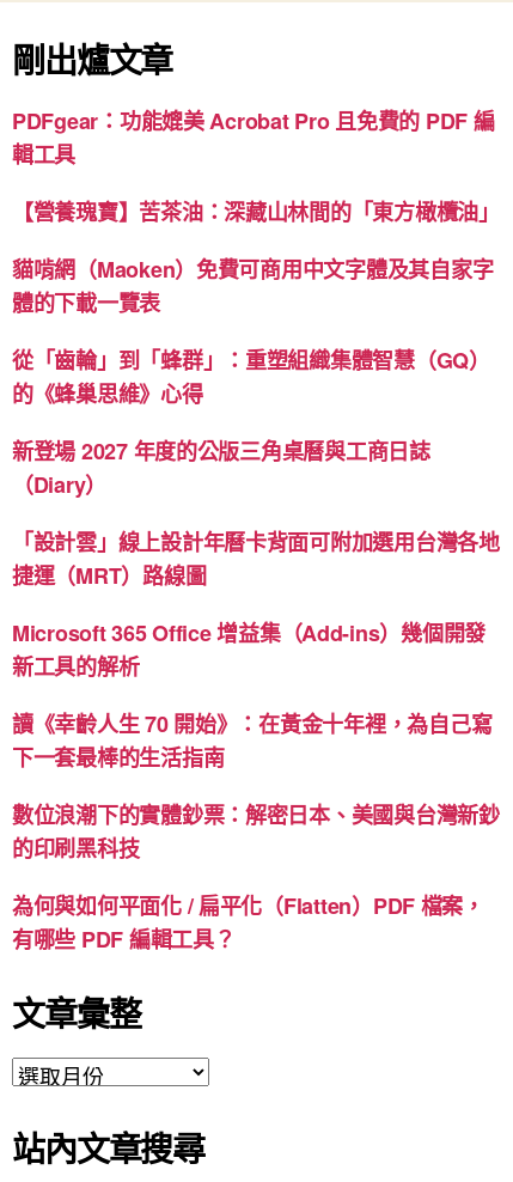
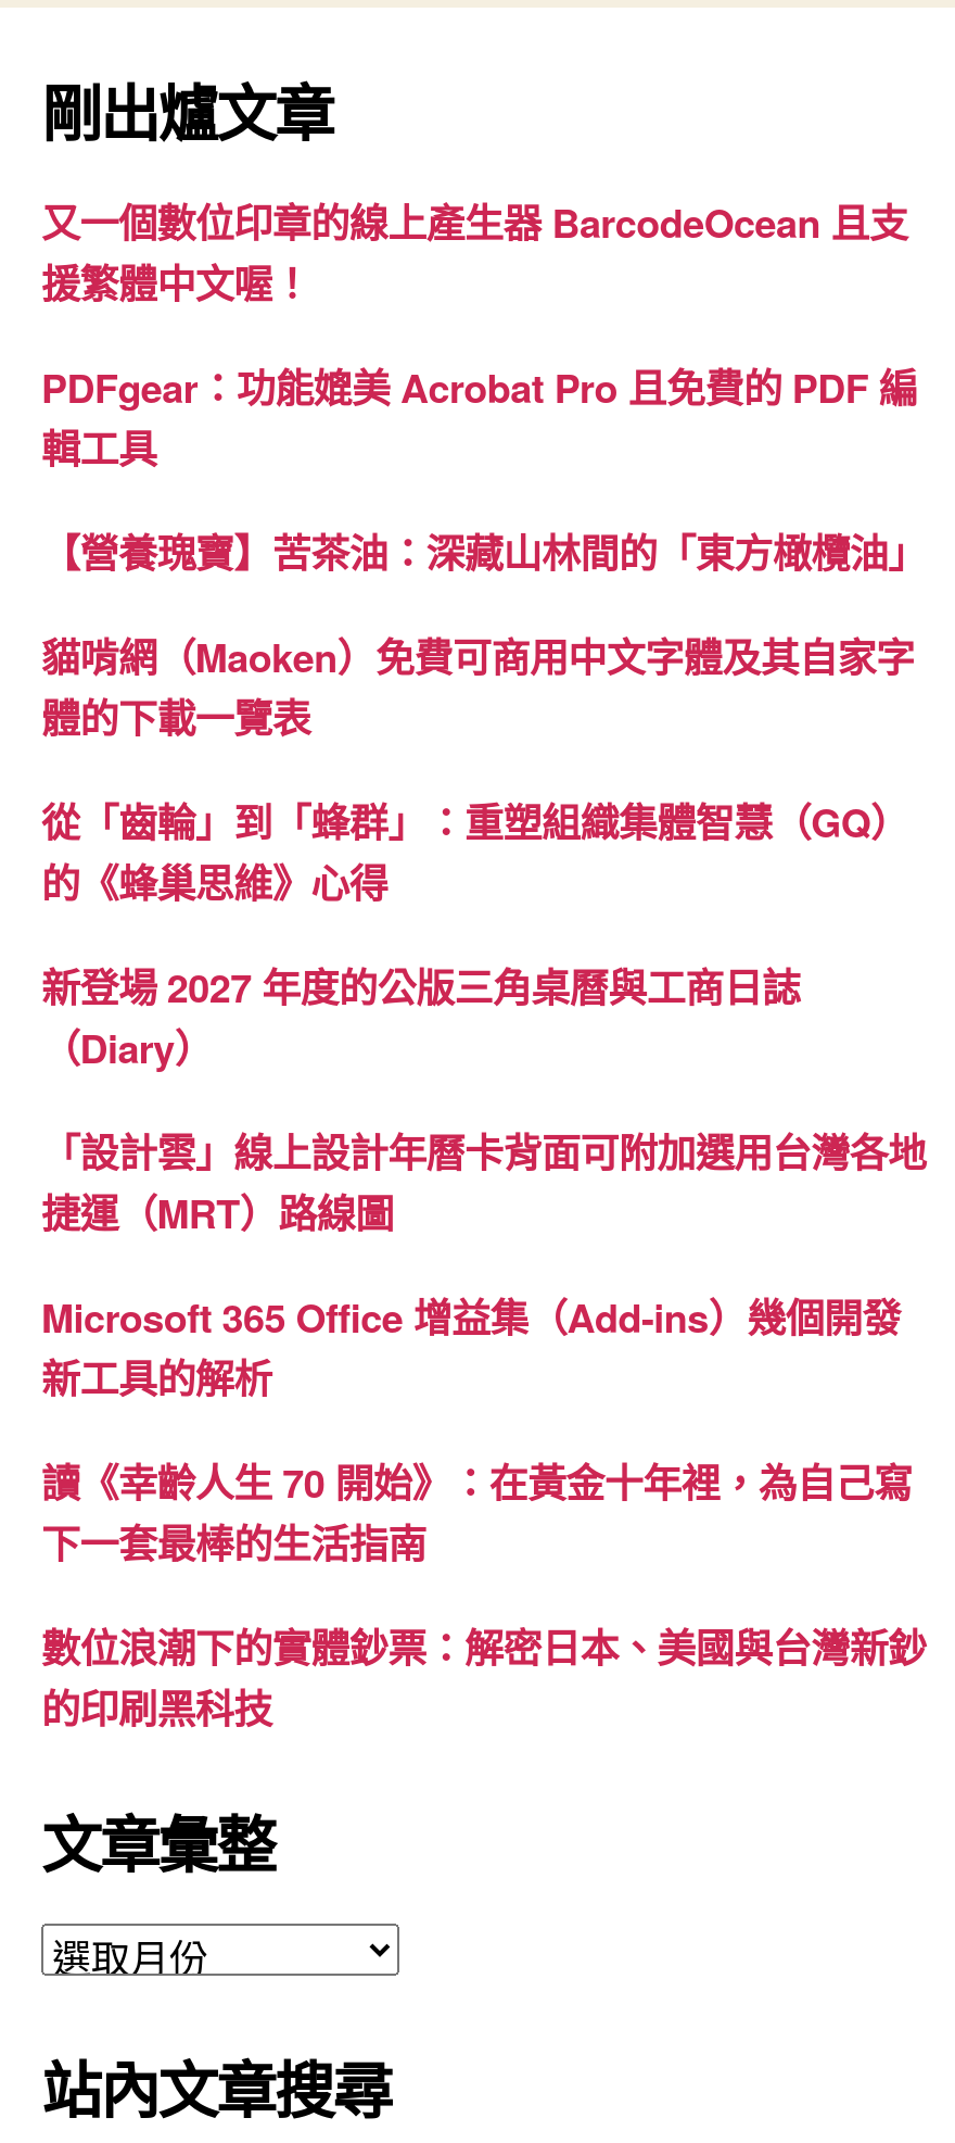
+ 又一個數位印章的線上產生器 BarcodeOcean 且支
+ 援繁體中文喔！

moved down: PDFgear：功能媲美 Acrobat Pro 且免費的 PDF 編 | 輯工具 | 【營養瑰寶】苦茶油：深藏山林間的「東方橄欖油」 | ... | 數位浪潮下的實體鈔票：解密日本、美國與台灣新鈔 | 的印刷黑科技

- 為何與如何平面化 / 扁平化（Flatten）PDF 檔案，
- 有哪些 PDF 編輯工具？
